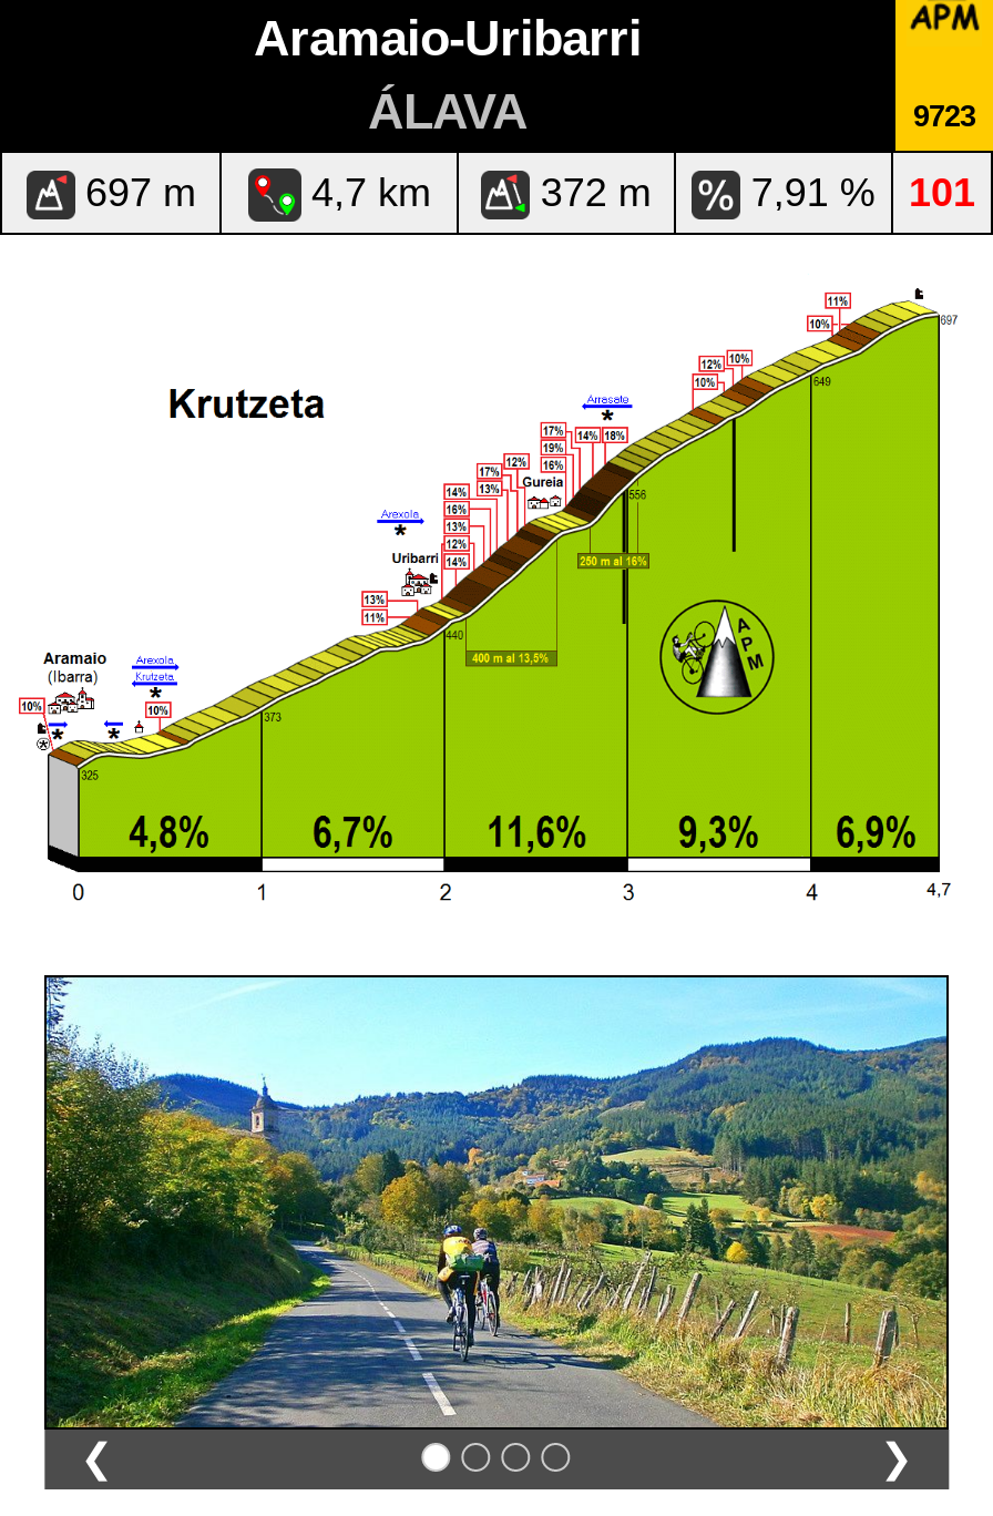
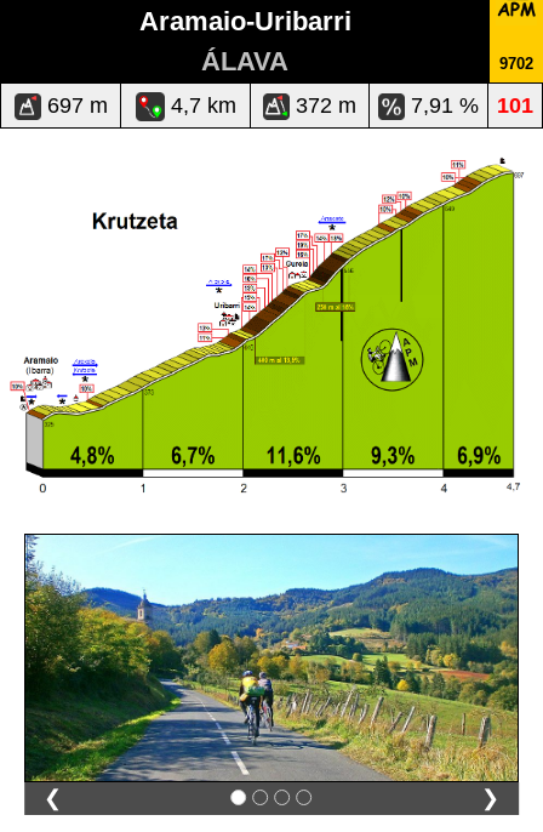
- 9723
+ 9702
